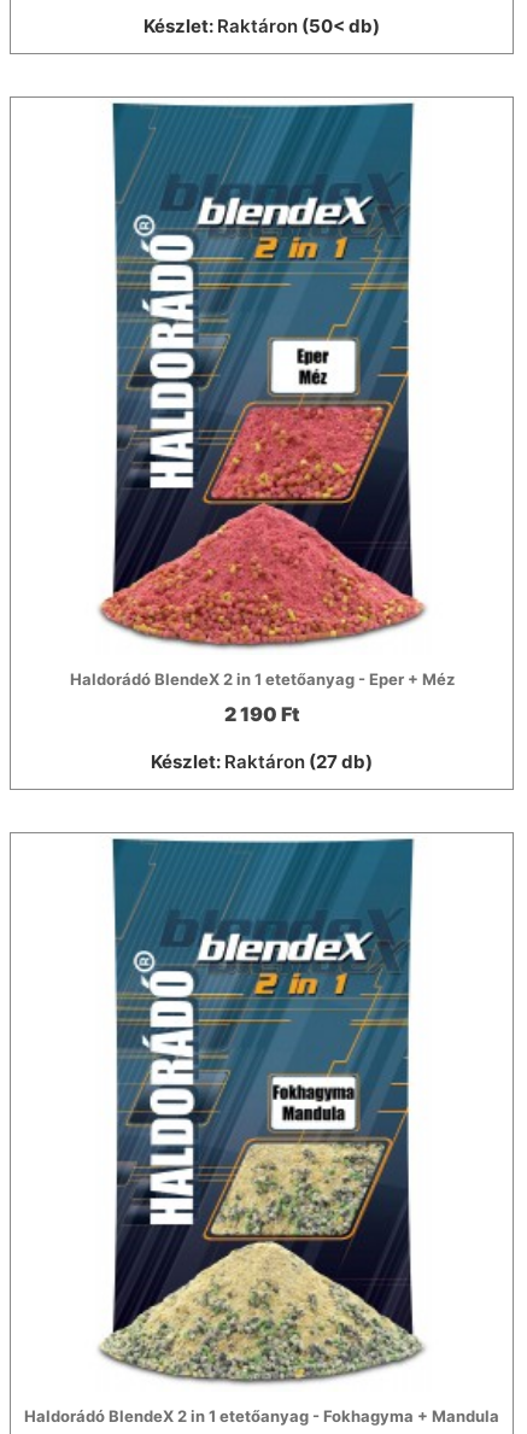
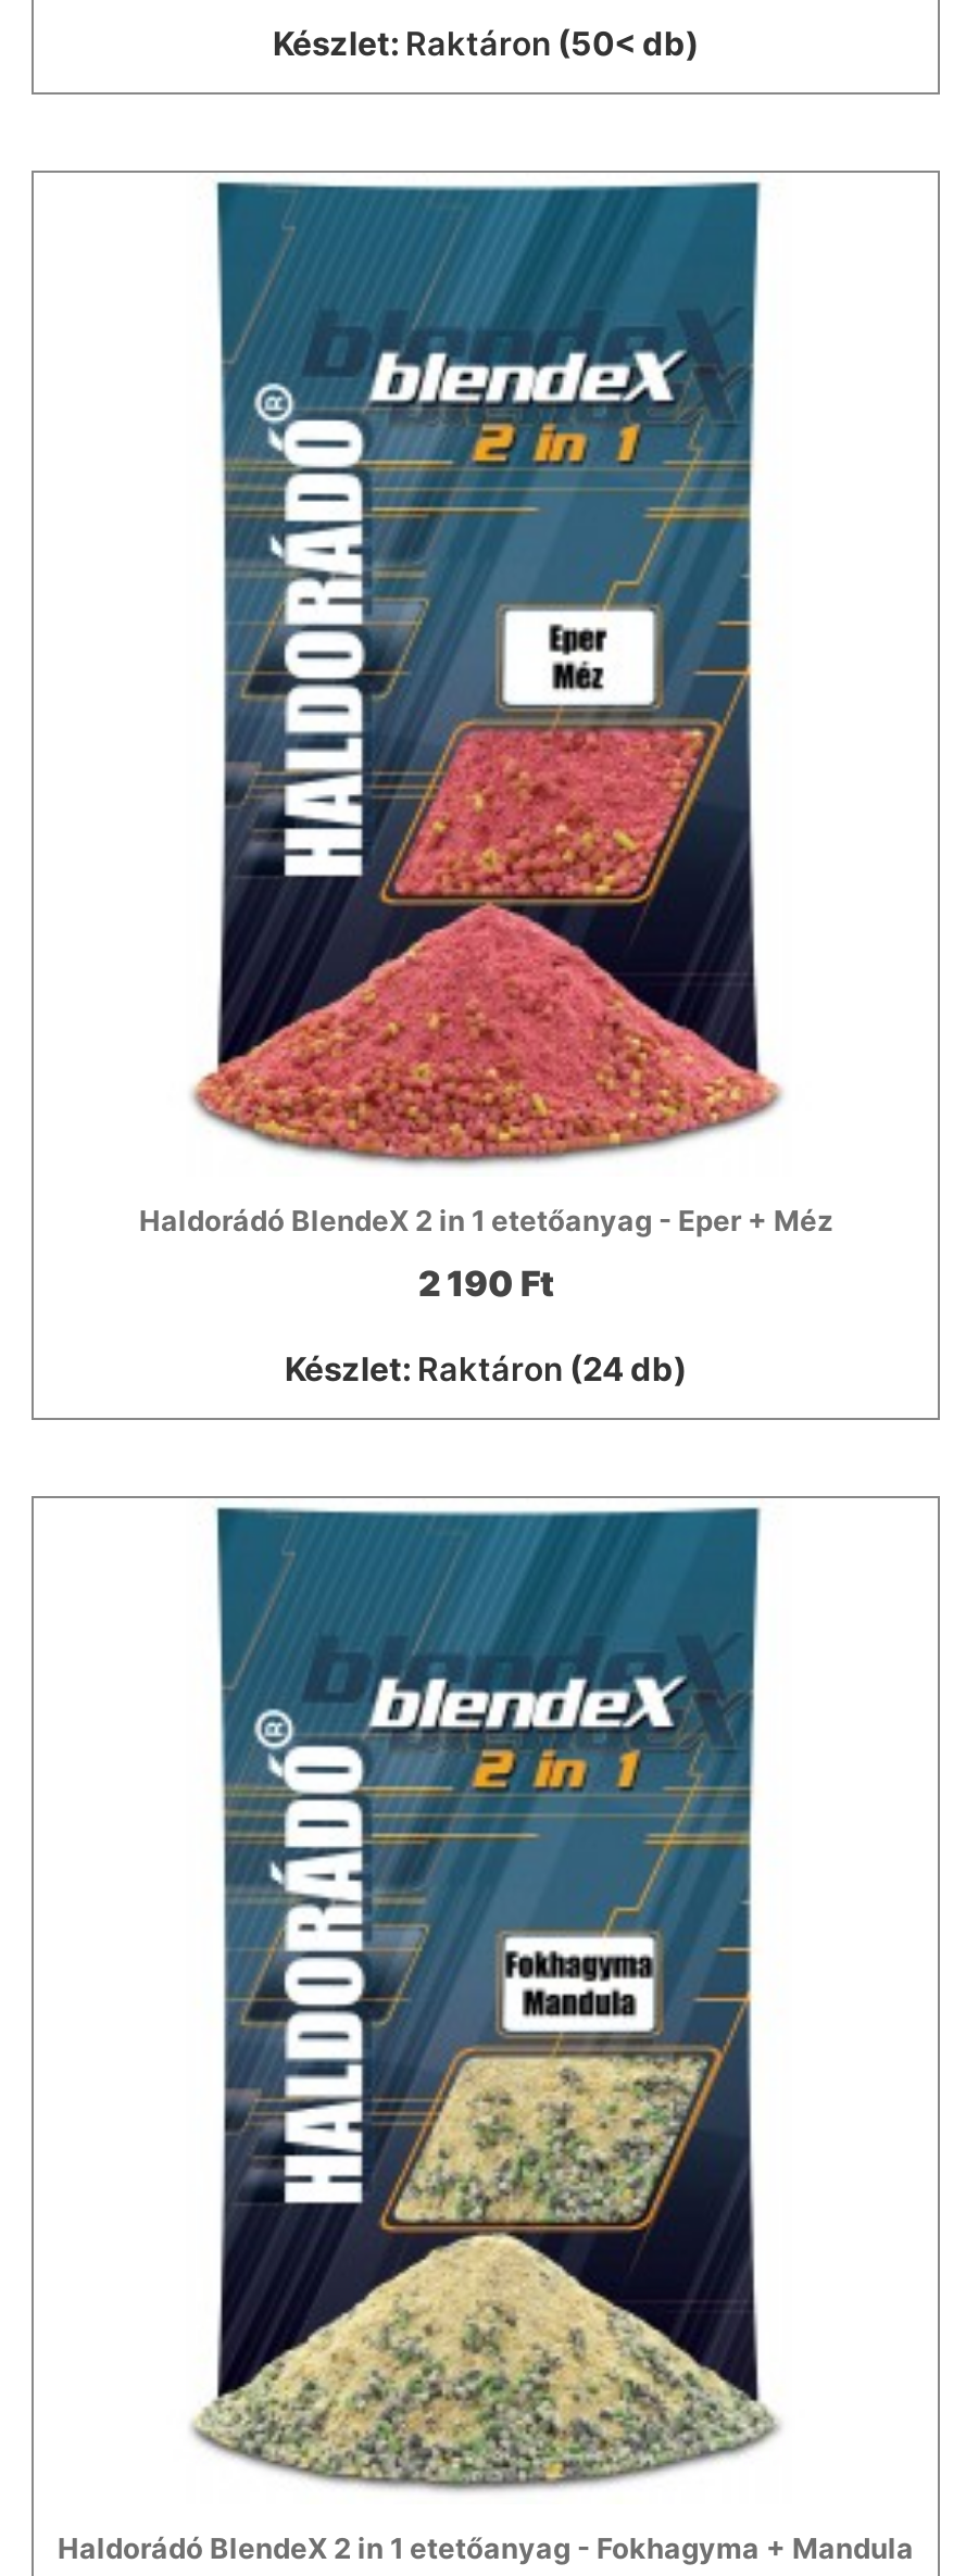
- Készlet: Raktáron (27 db)
+ Készlet: Raktáron (24 db)
